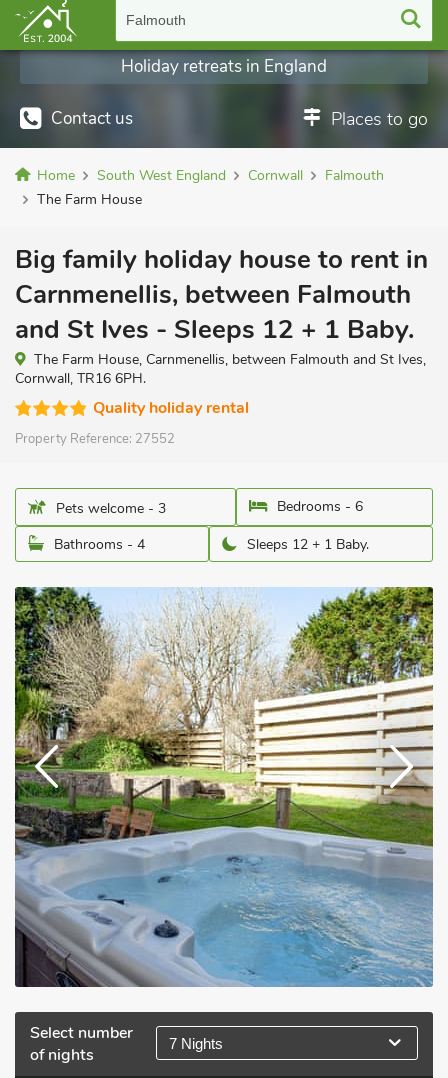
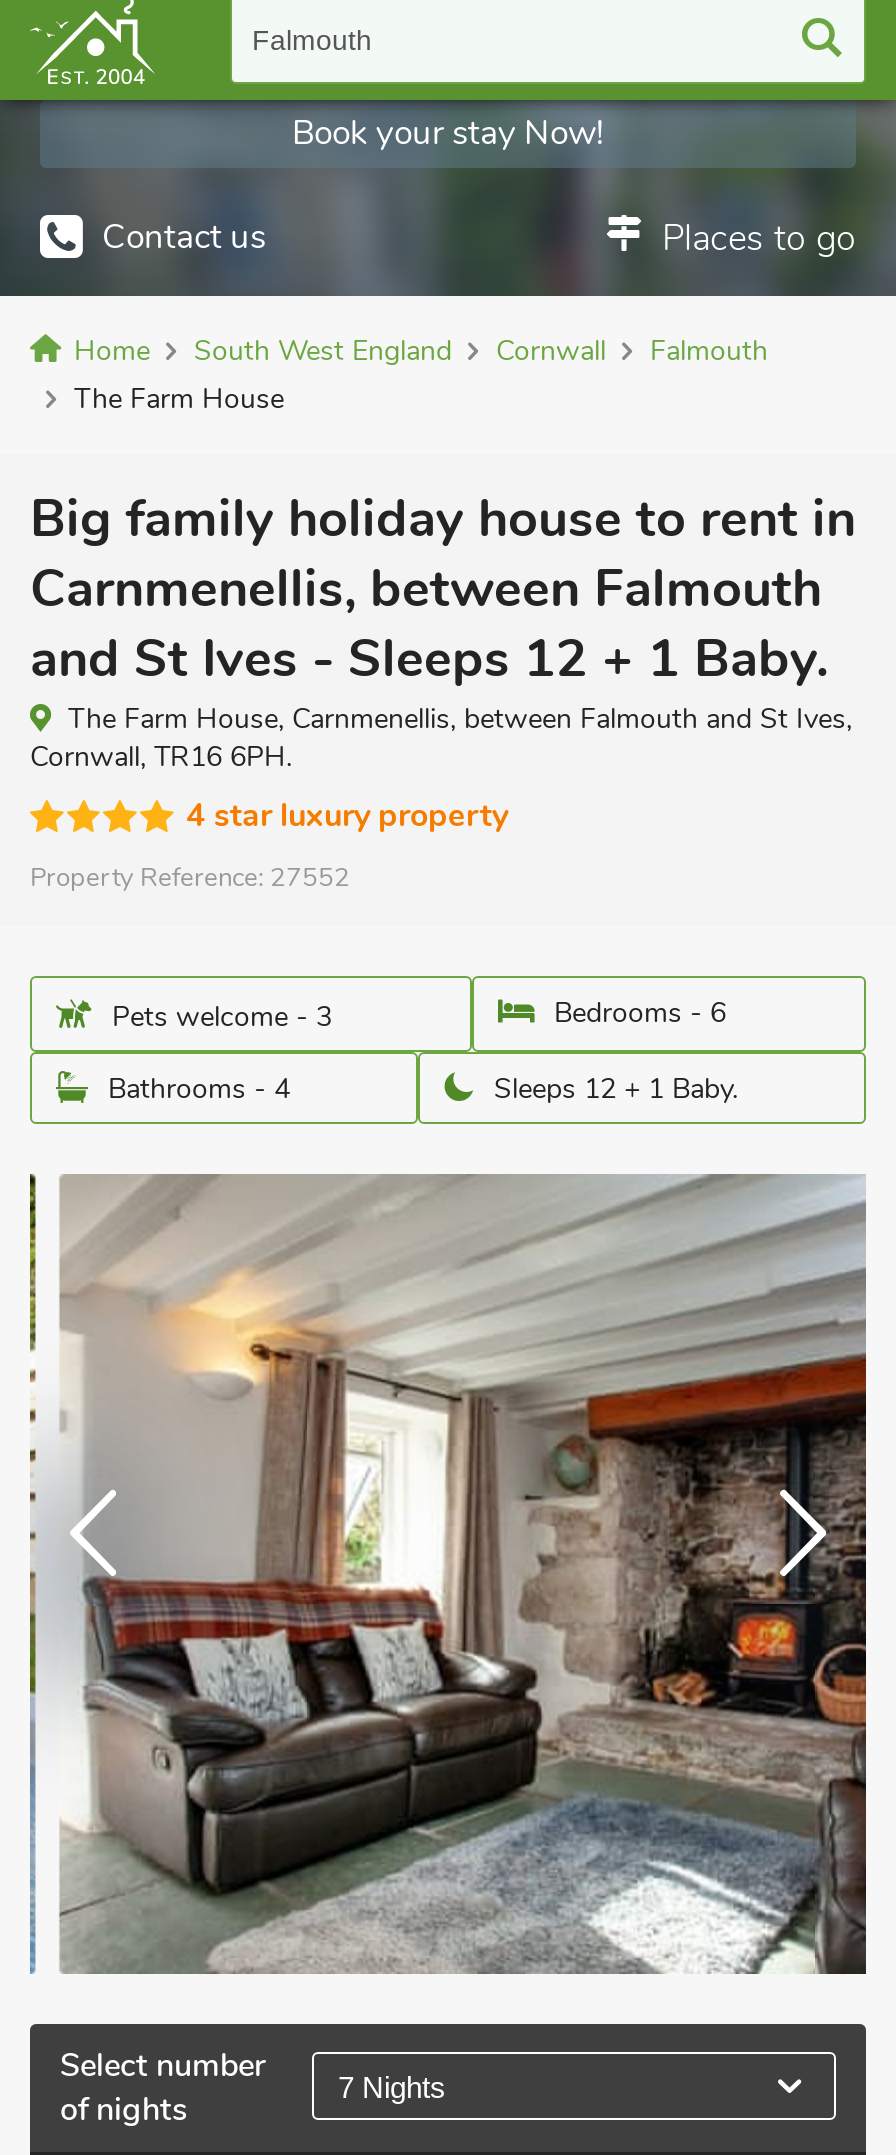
- Holiday retreats in England
+ Book your stay Now!

- Quality holiday rental
+ 4 star luxury property

- [image]
+ [image]
